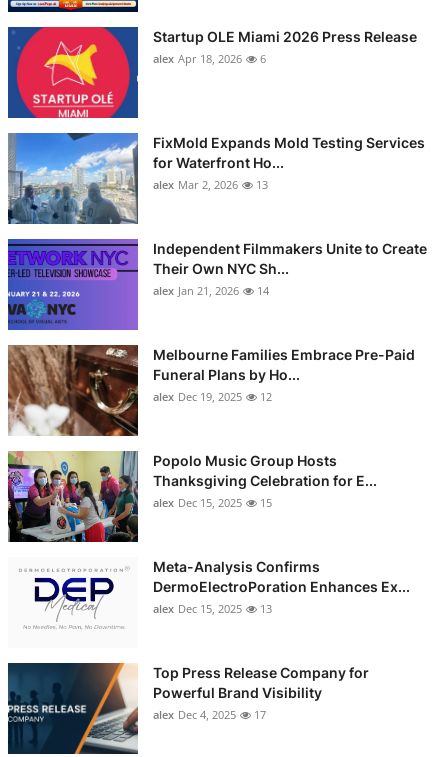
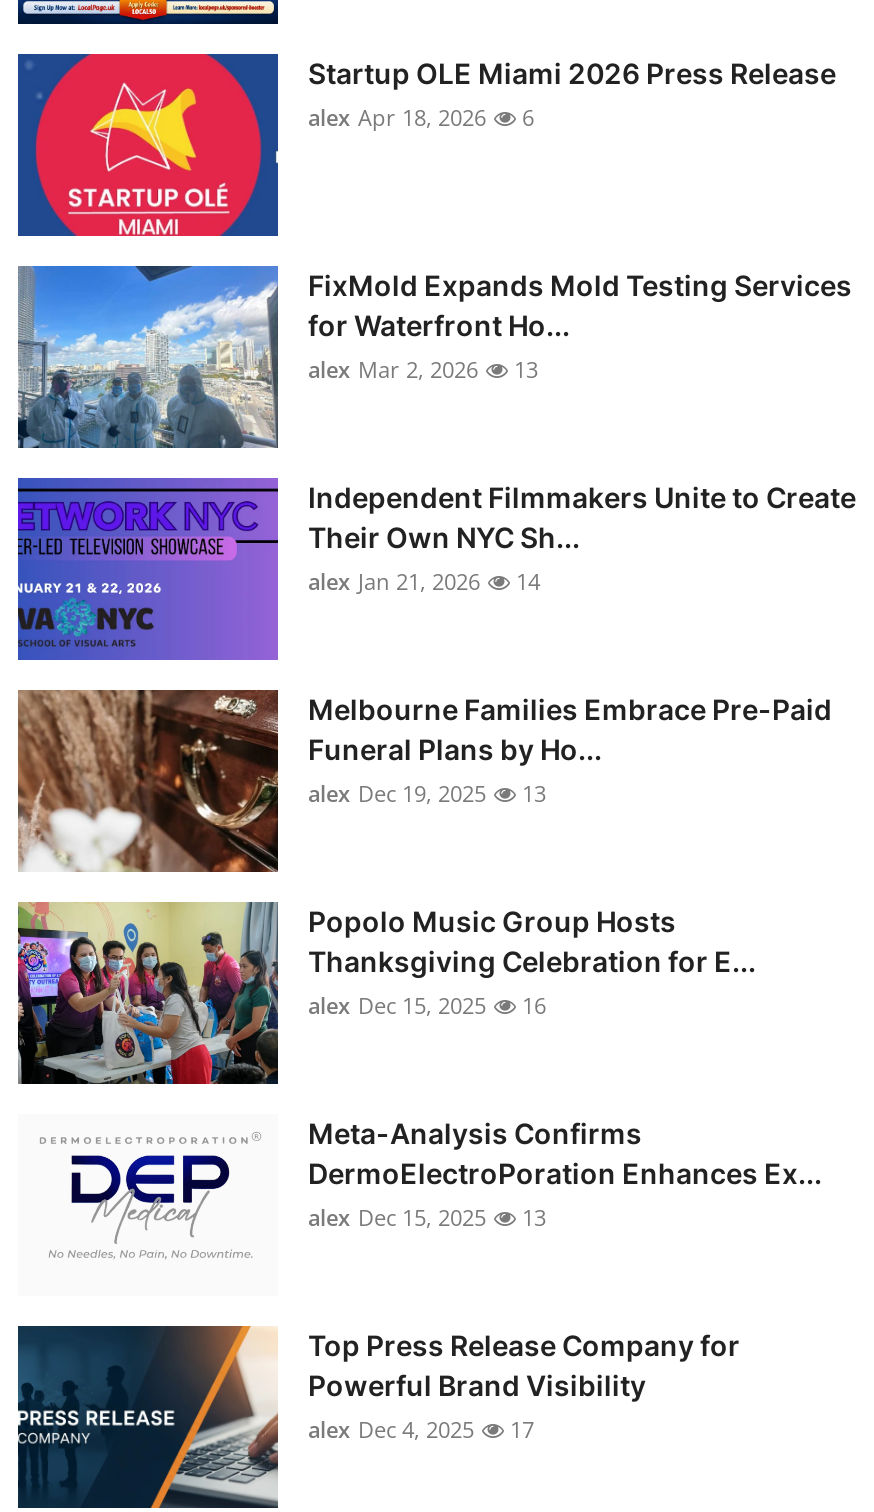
- alex Dec 19, 2025 12
+ alex Dec 19, 2025 13

- alex Dec 15, 2025 15
+ alex Dec 15, 2025 16
